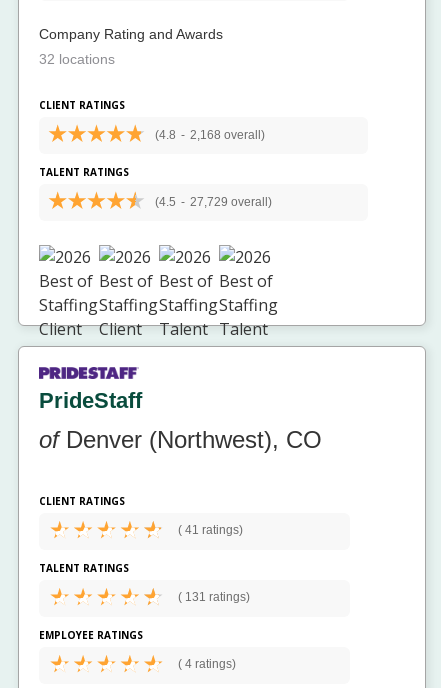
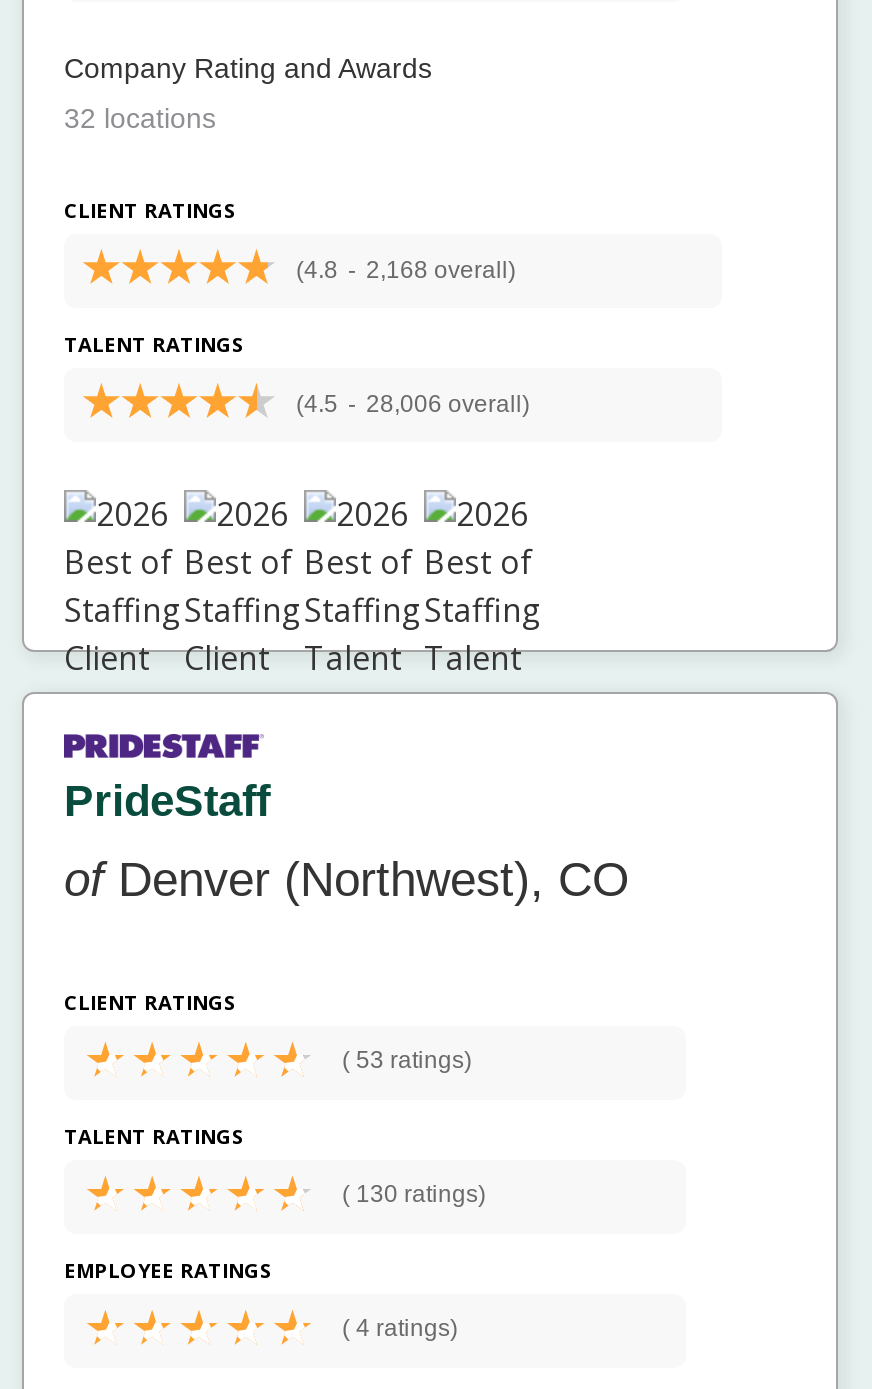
- (4.5 - 27,729 overall)
+ (4.5 - 28,006 overall)

- (41 ratings)
+ (53 ratings)

- (131 ratings)
+ (130 ratings)
